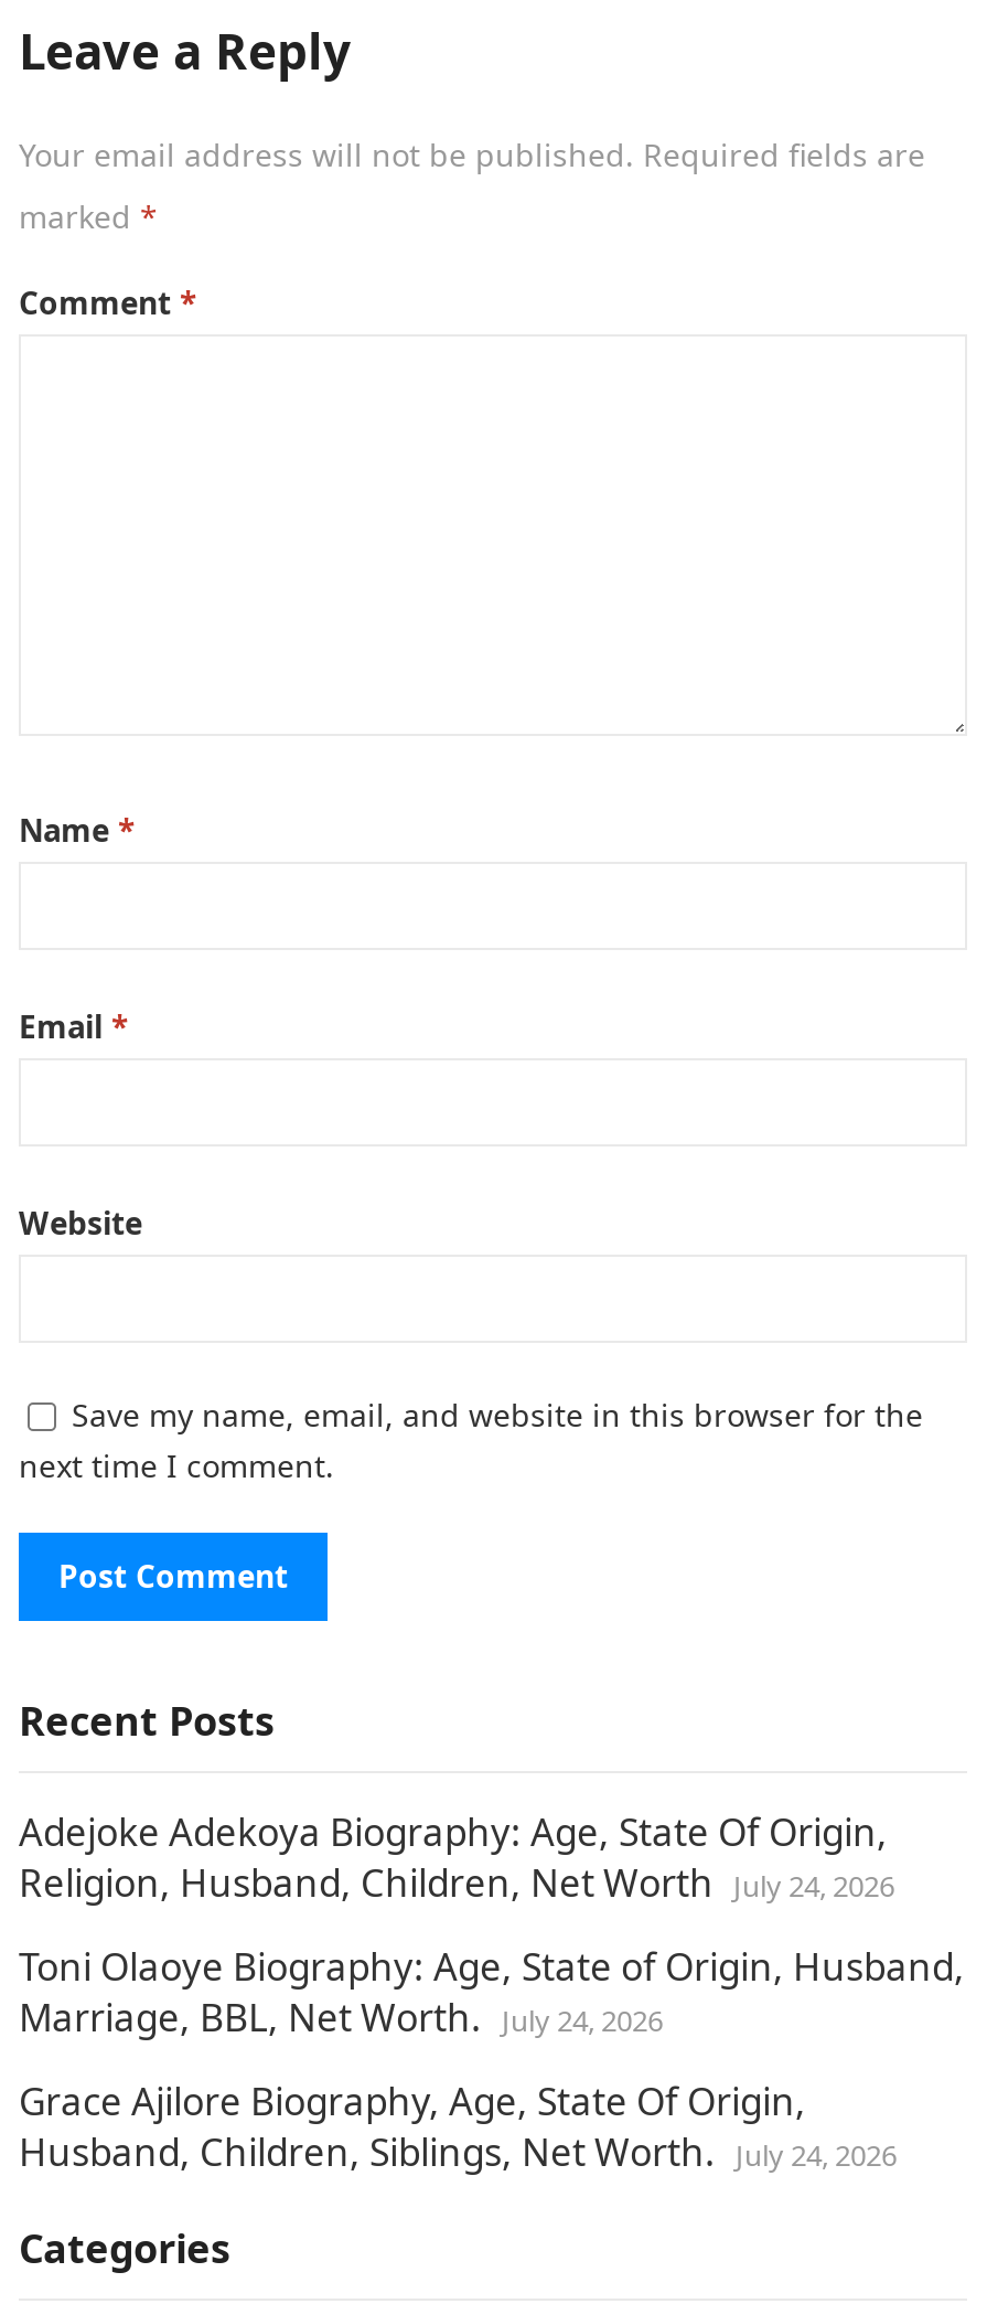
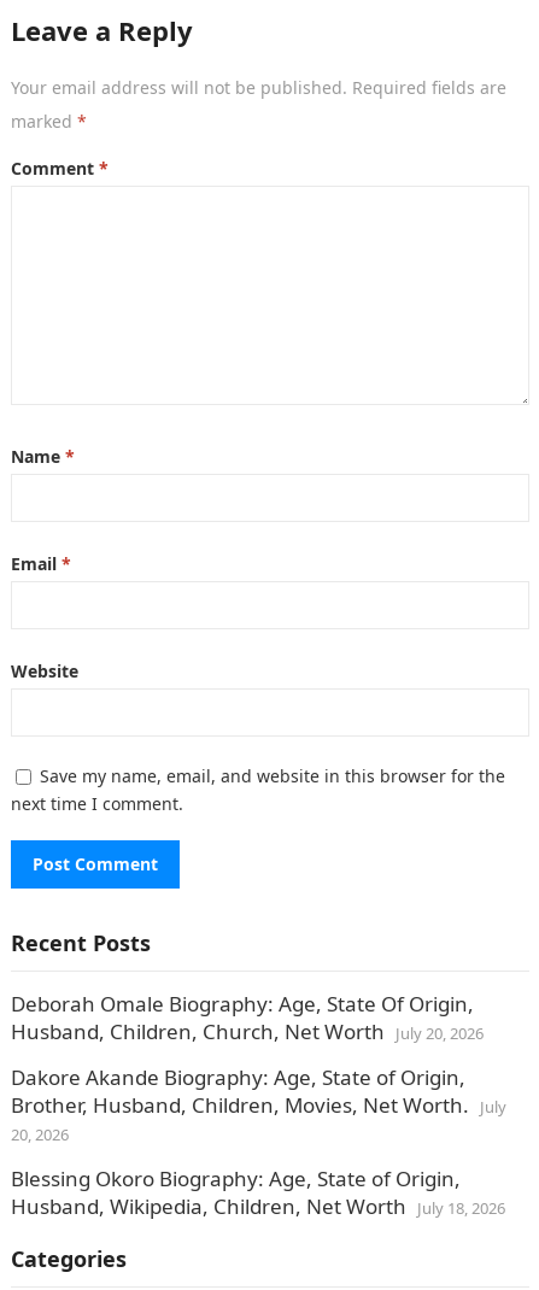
- Adejoke Adekoya Biography: Age, State Of Origin,
- Religion, Husband, Children, Net Worth July 24, 2026
+ Deborah Omale Biography: Age, State Of Origin,
+ Husband, Children, Church, Net Worth July 20, 2026

- Toni Olaoye Biography: Age, State of Origin, Husband,
- Marriage, BBL, Net Worth. July 24, 2026
+ Dakore Akande Biography: Age, State of Origin,
+ Brother, Husband, Children, Movies, Net Worth. July
+ 20, 2026

- Grace Ajilore Biography, Age, State Of Origin,
- Husband, Children, Siblings, Net Worth. July 24, 2026
+ Blessing Okoro Biography: Age, State of Origin,
+ Husband, Wikipedia, Children, Net Worth July 18, 2026
